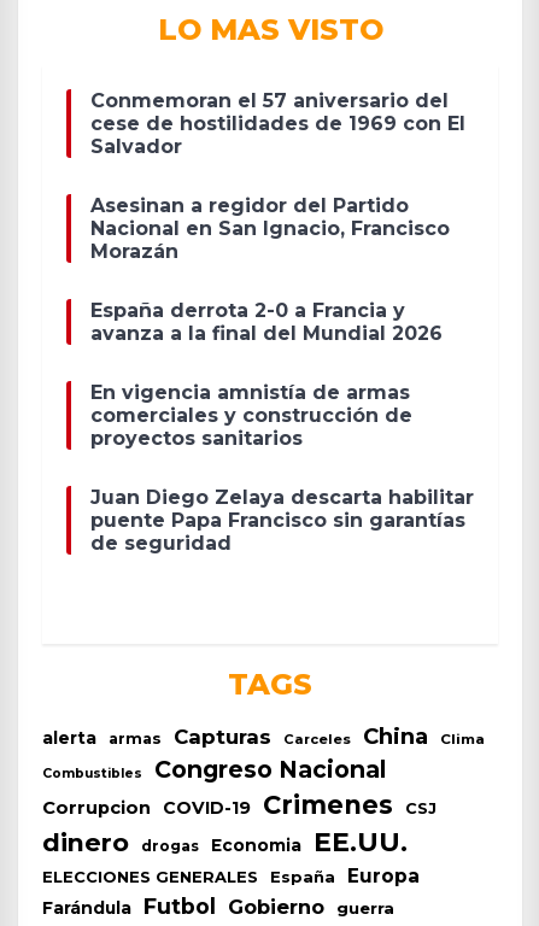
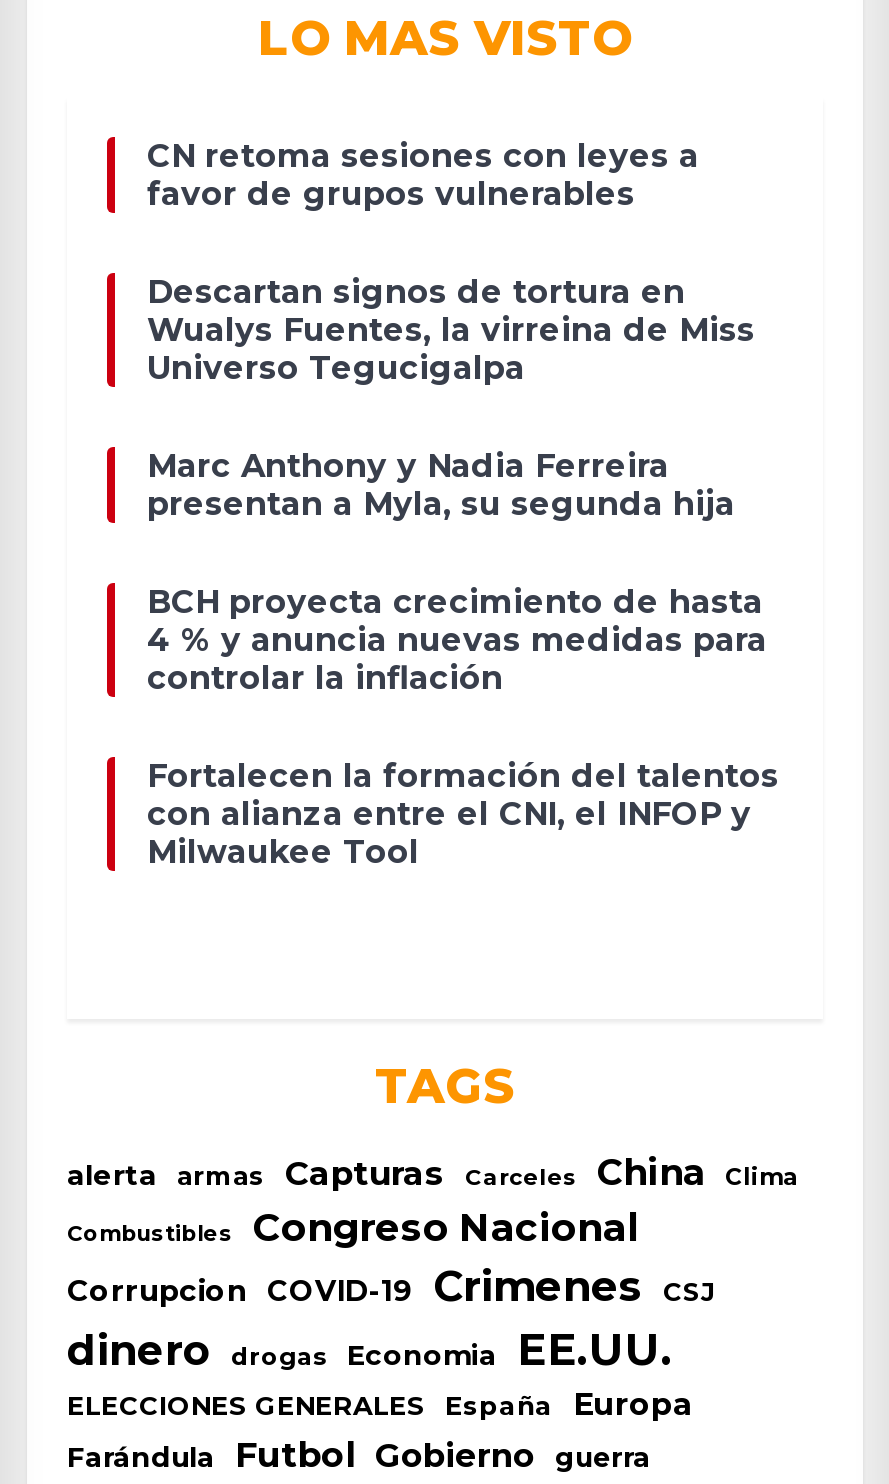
- Conmemoran el 57 aniversario del
- cese de hostilidades de 1969 con El
- Salvador
+ CN retoma sesiones con leyes a
+ favor de grupos vulnerables

- Asesinan a regidor del Partido
- Nacional en San Ignacio, Francisco
- Morazán
+ Descartan signos de tortura en
+ Wualys Fuentes, la virreina de Miss
+ Universo Tegucigalpa

- España derrota 2-0 a Francia y
- avanza a la final del Mundial 2026
+ Marc Anthony y Nadia Ferreira
+ presentan a Myla, su segunda hija

- En vigencia amnistía de armas
- comerciales y construcción de
- proyectos sanitarios
+ BCH proyecta crecimiento de hasta
+ 4 % y anuncia nuevas medidas para
+ controlar la inflación

- Juan Diego Zelaya descarta habilitar
- puente Papa Francisco sin garantías
- de seguridad
+ Fortalecen la formación del talentos
+ con alianza entre el CNI, el INFOP y
+ Milwaukee Tool
